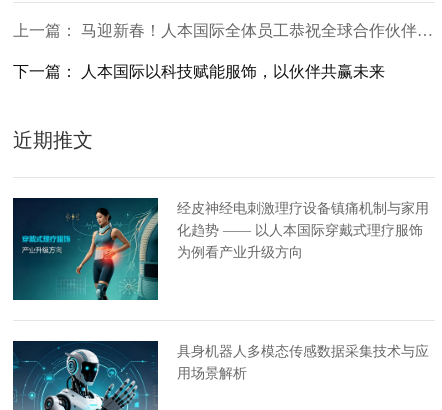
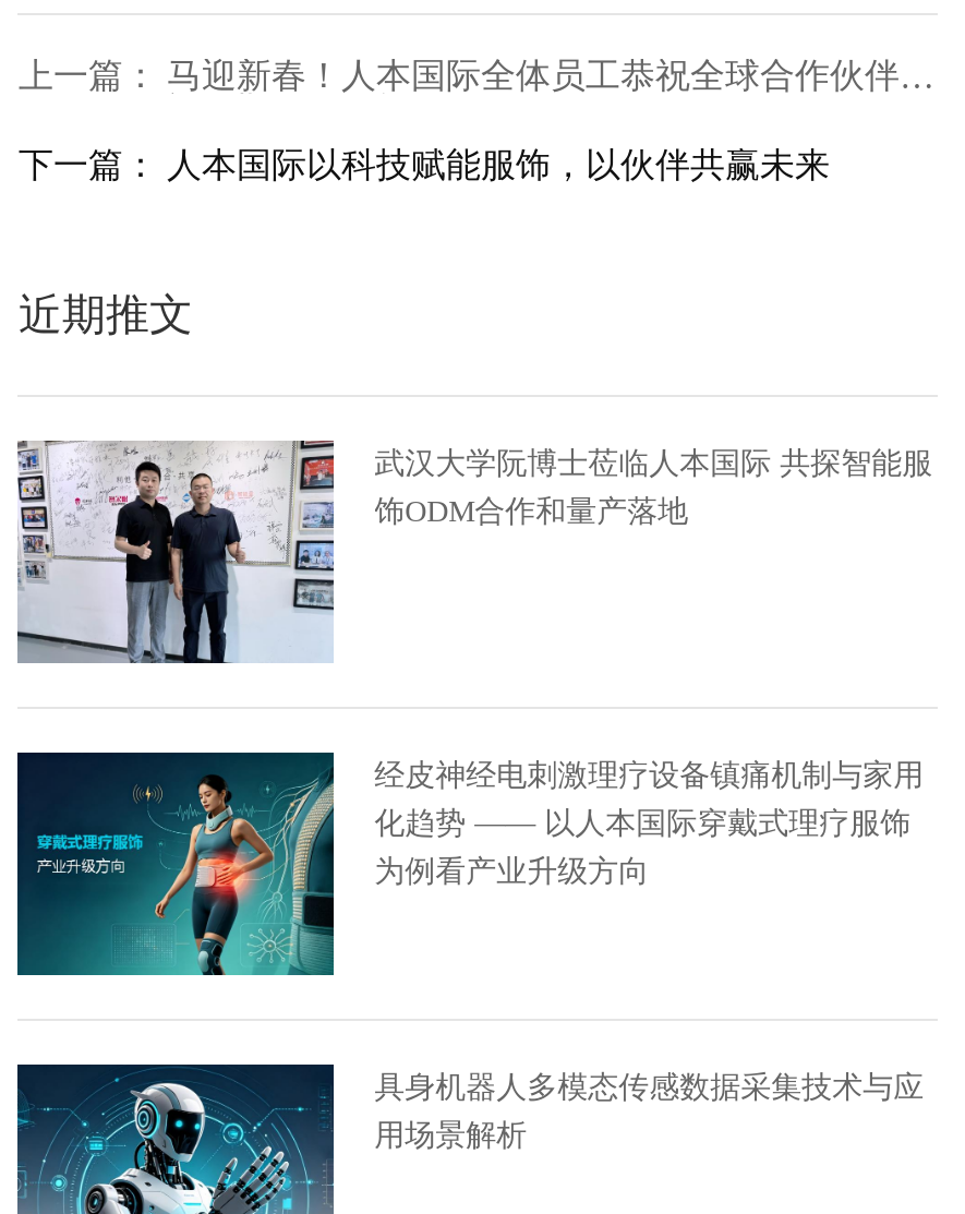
+ [image]
+ 武汉大学阮博士莅临人本国际 共探智能服
+ 饰ODM合作和量产落地
